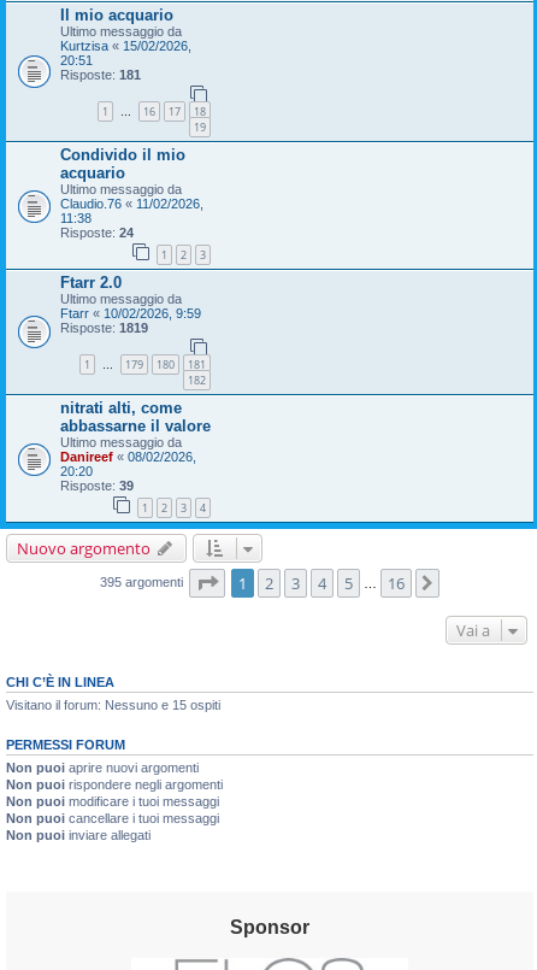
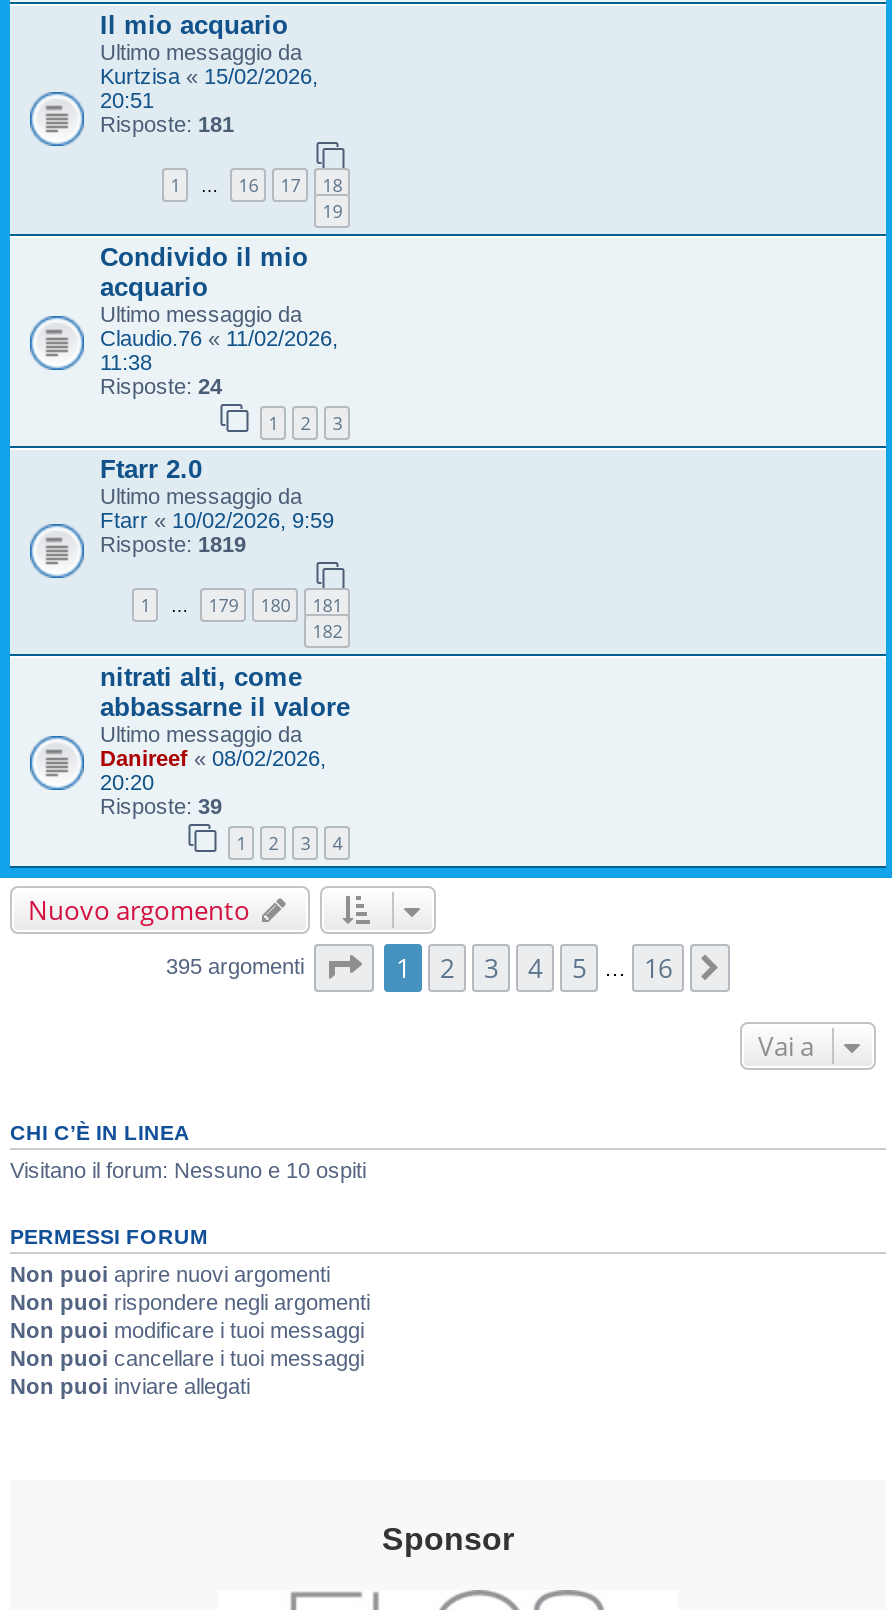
- Visitano il forum: Nessuno e 15 ospiti
+ Visitano il forum: Nessuno e 10 ospiti
